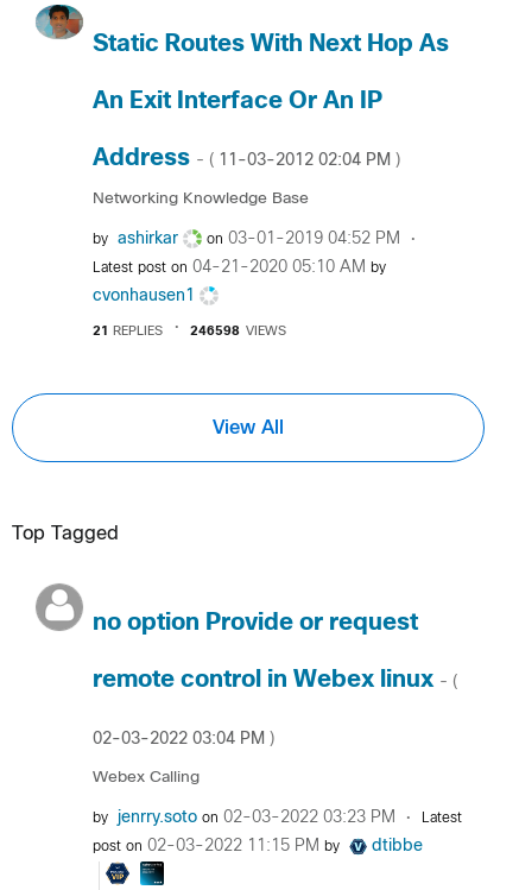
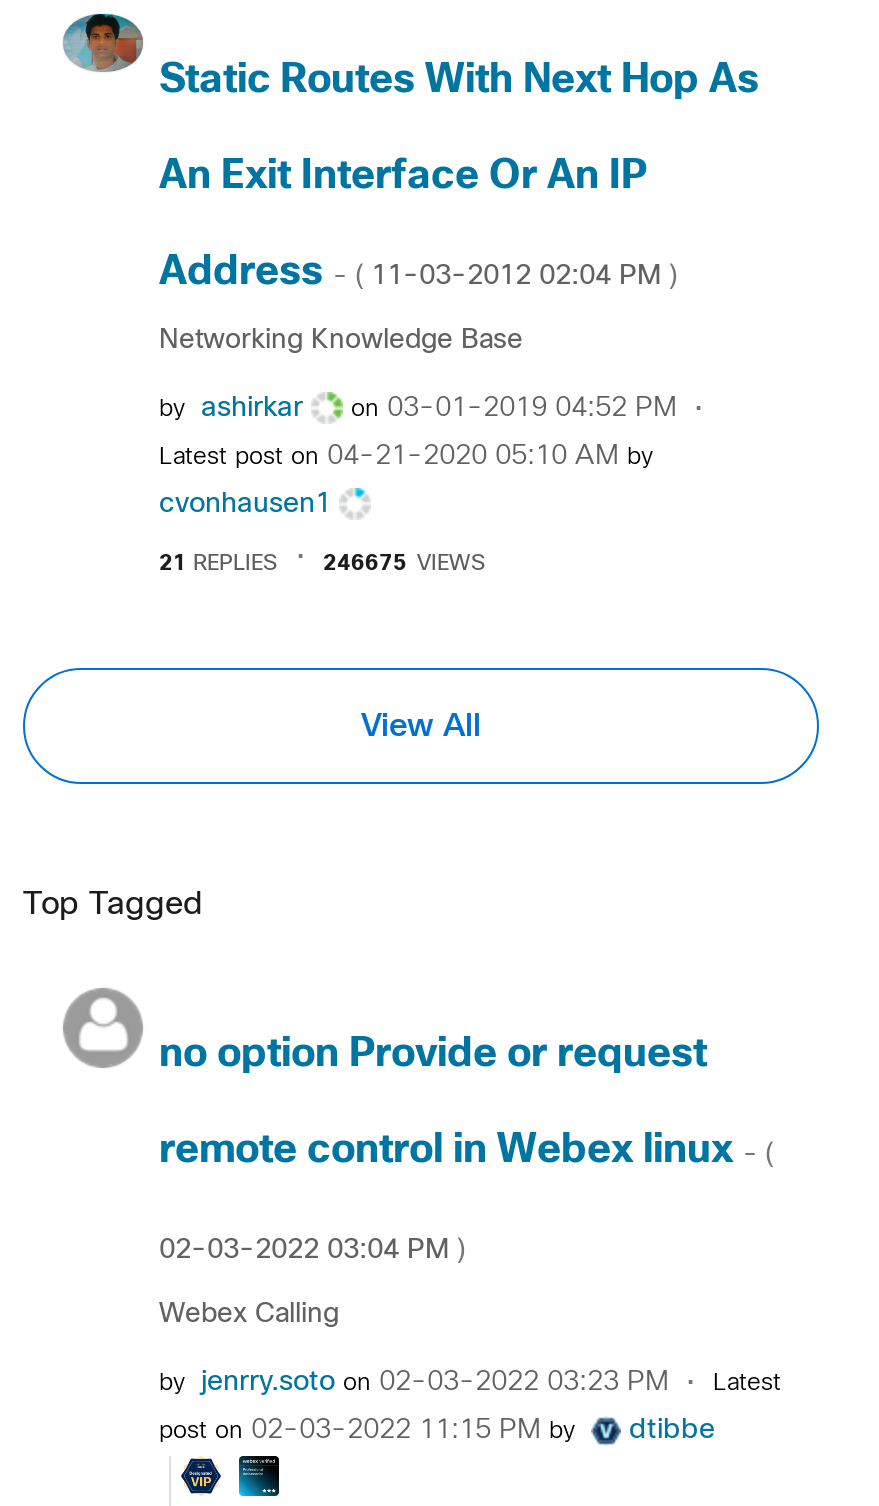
- 246598 VIEWS
+ 246675 VIEWS
